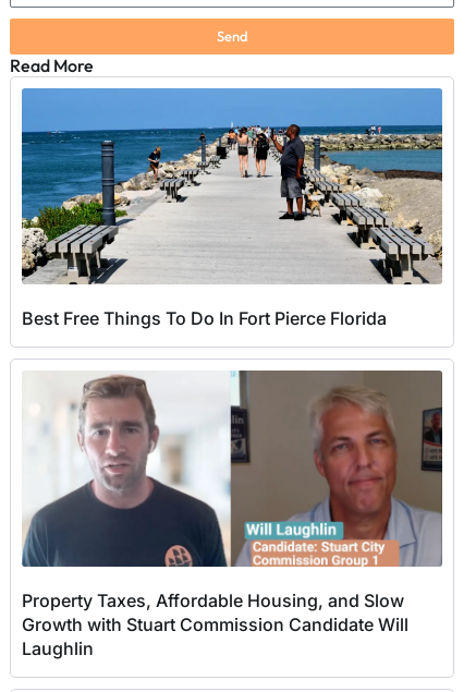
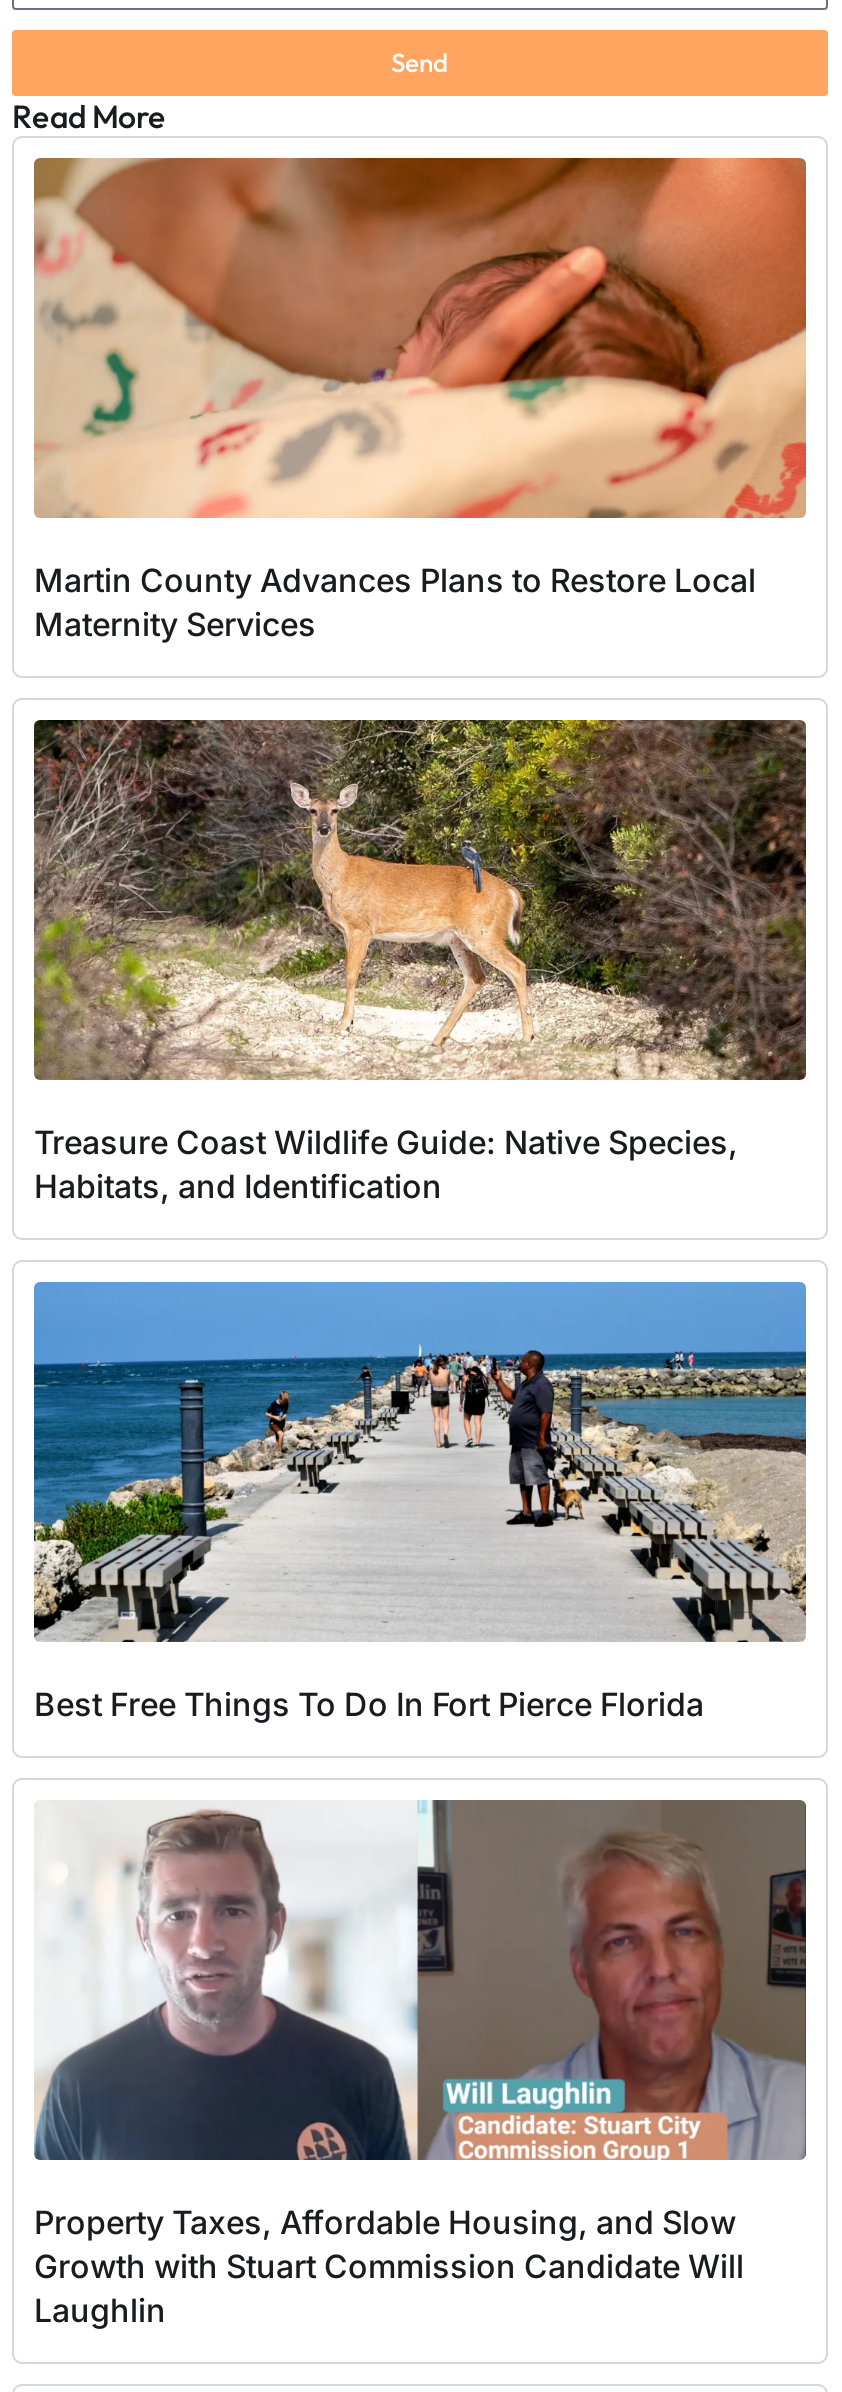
+ [image]
+ Martin County Advances Plans to Restore Local
+ Maternity Services

+ [image]
+ Treasure Coast Wildlife Guide: Native Species,
+ Habitats, and Identification
